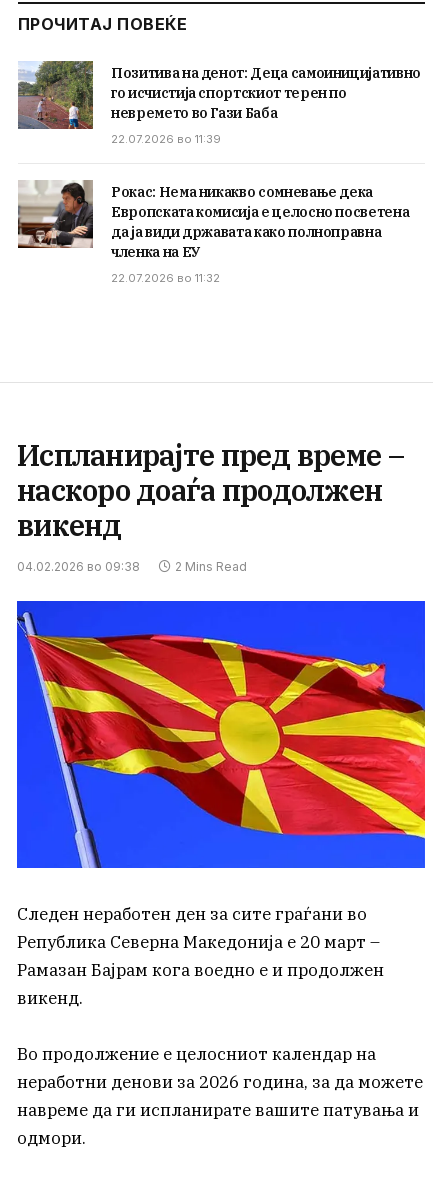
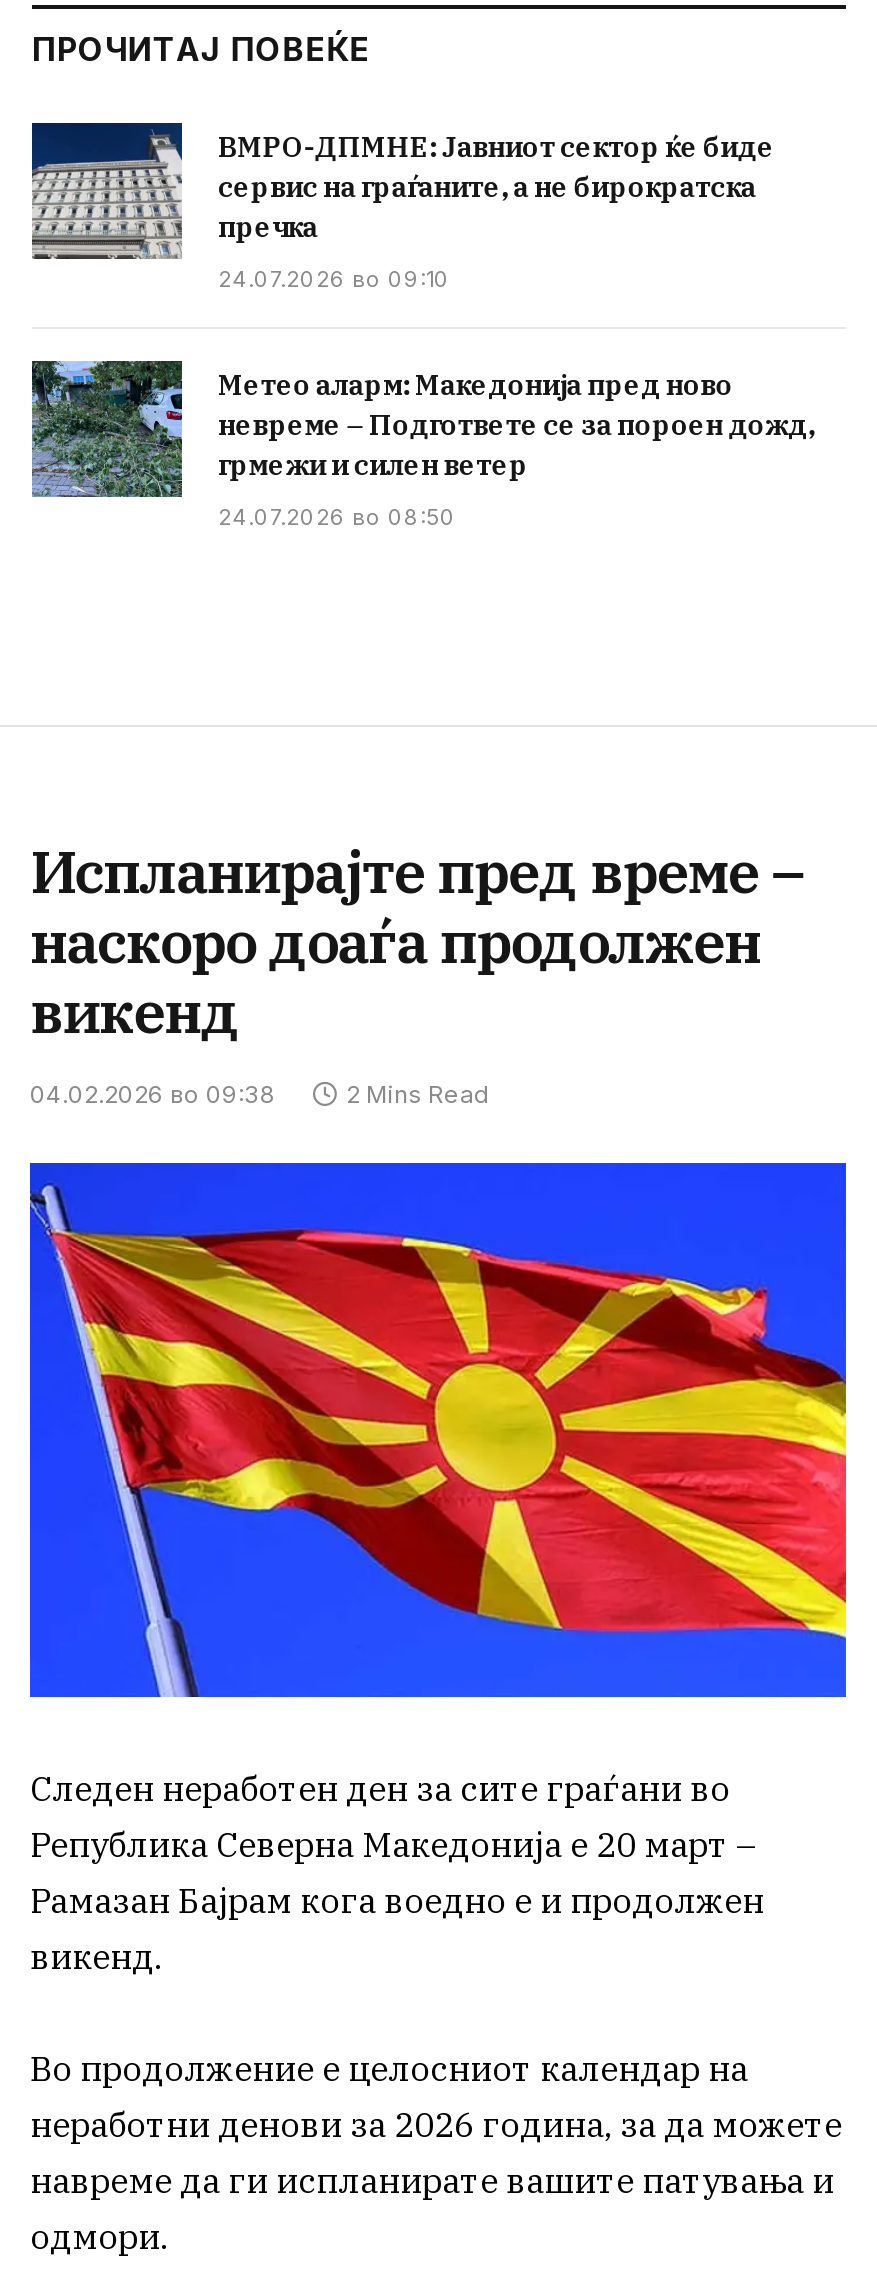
- [image]
- Позитива на денот: Деца самоиницијативно
- го исчистија спортскиот терен по
- невремето во Гази Баба
+ [image]
+ ВМРО-ДПМНЕ: Јавниот сектор ќе биде
+ сервис на граѓаните, а не бирократска
+ пречка

- 22.07.2026 во 11:39
+ 24.07.2026 во 09:10

- [image]
- Рокас: Нема никакво сомневање дека
- Европската комисија е целосно посветена
- да ја види државата како полноправна
- членка на ЕУ
+ [image]
+ Метео аларм: Македонија пред ново
+ невреме – Подгответе се за пороен дожд,
+ грмежи и силен ветер

- 22.07.2026 во 11:32
+ 24.07.2026 во 08:50
